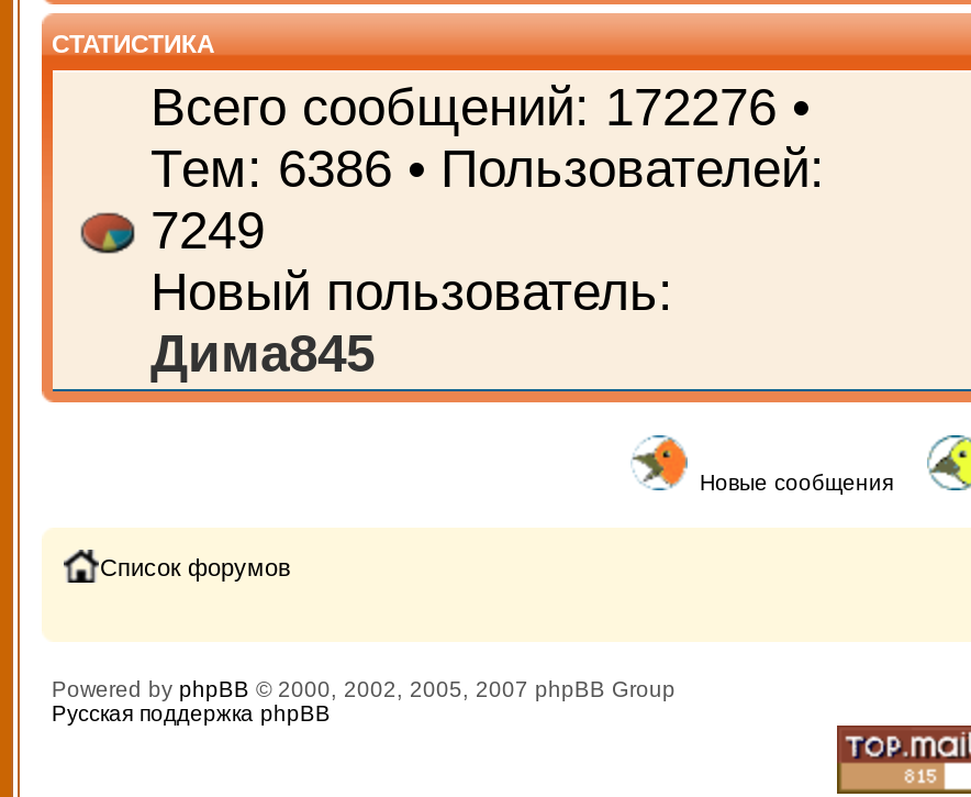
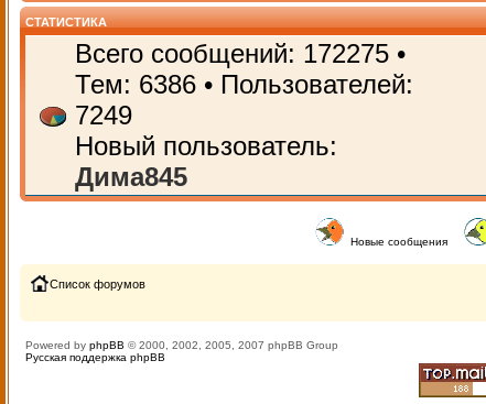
- Всего сообщений: 172276 •
+ Всего сообщений: 172275 •
